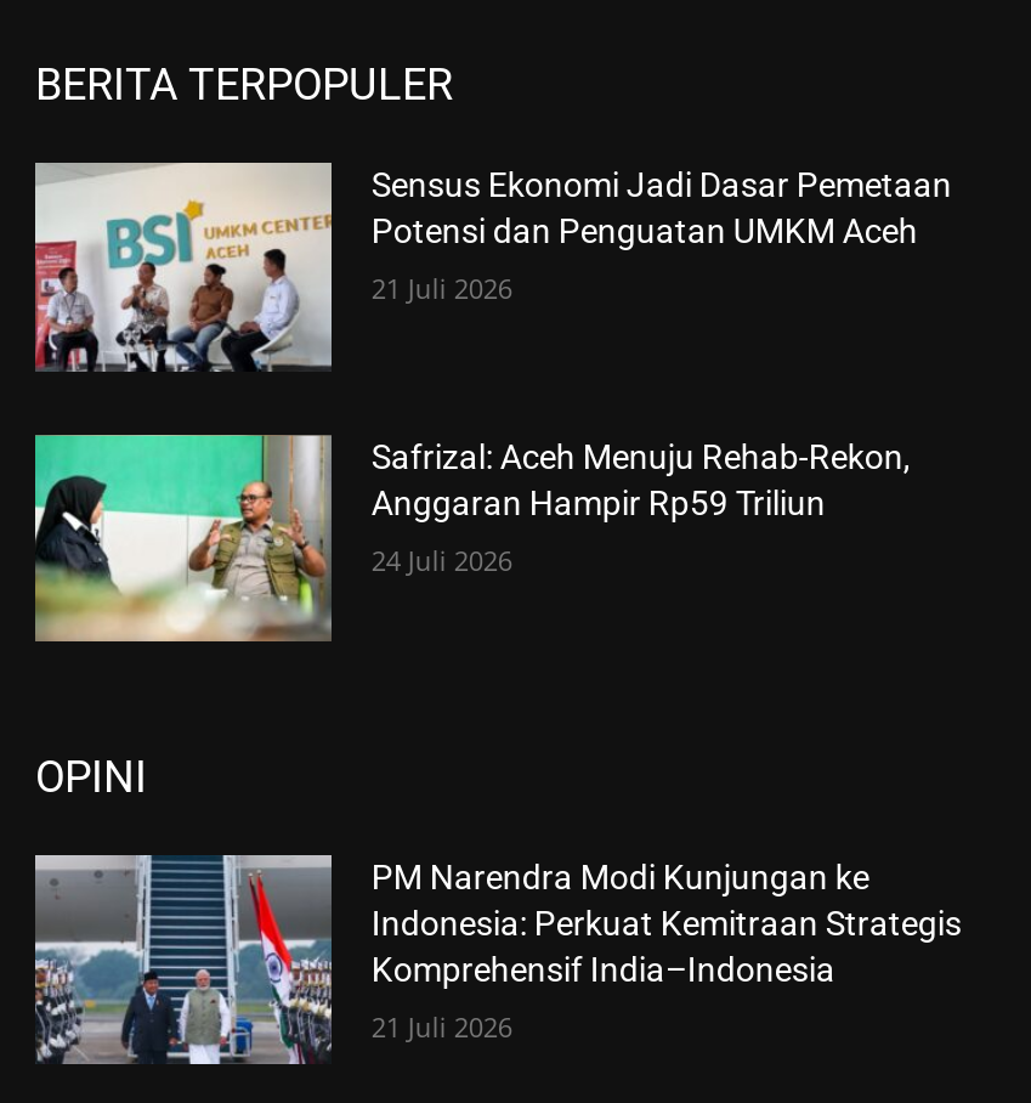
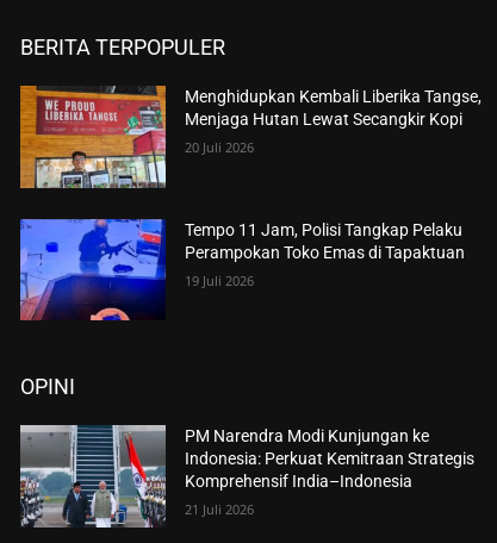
- [image]
- Sensus Ekonomi Jadi Dasar Pemetaan
- Potensi dan Penguatan UMKM Aceh
+ [image]
+ Menghidupkan Kembali Liberika Tangse,
+ Menjaga Hutan Lewat Secangkir Kopi

- 21 Juli 2026
+ 20 Juli 2026

- [image]
- Safrizal: Aceh Menuju Rehab-Rekon,
- Anggaran Hampir Rp59 Triliun
+ [image]
+ Tempo 11 Jam, Polisi Tangkap Pelaku
+ Perampokan Toko Emas di Tapaktuan

- 24 Juli 2026
+ 19 Juli 2026
